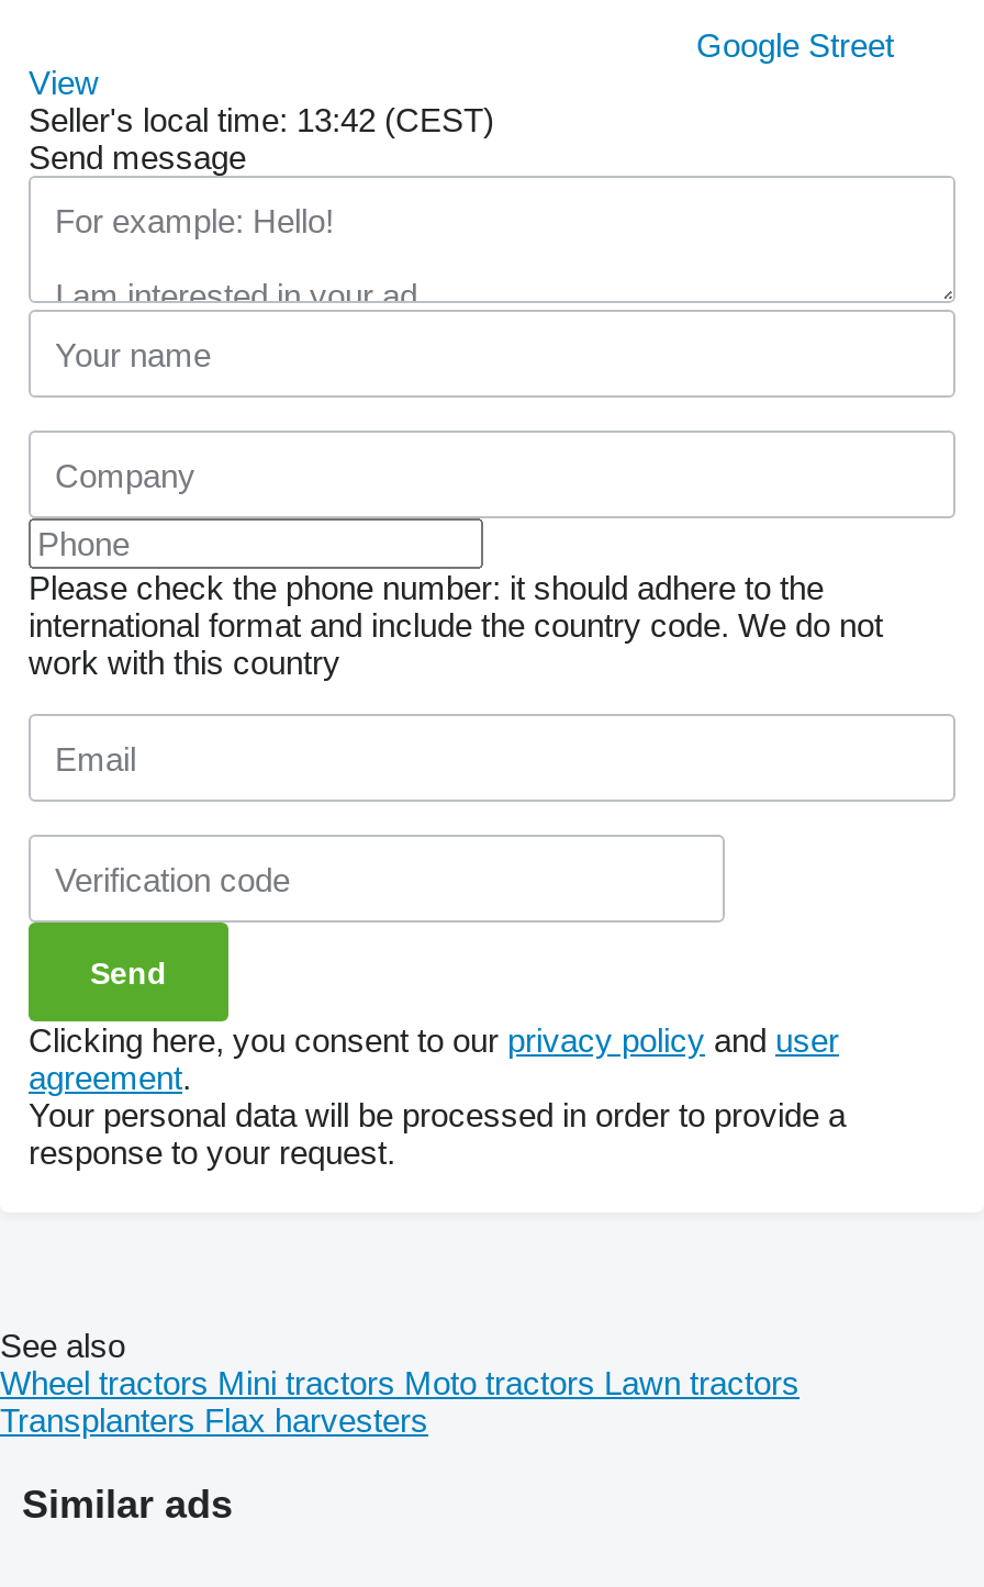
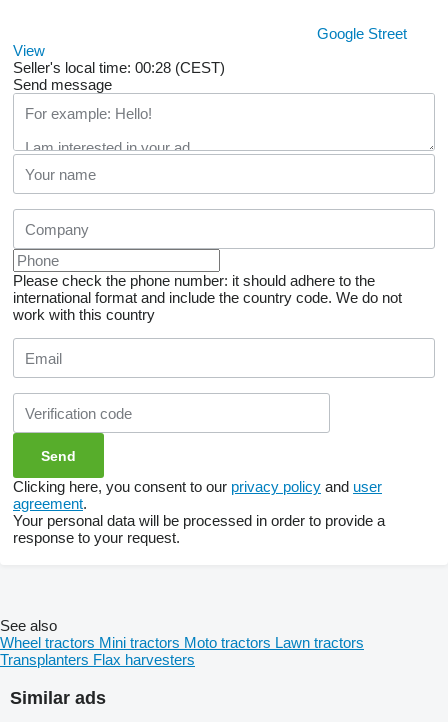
- Seller's local time: 13:42 (CEST)
+ Seller's local time: 00:28 (CEST)
